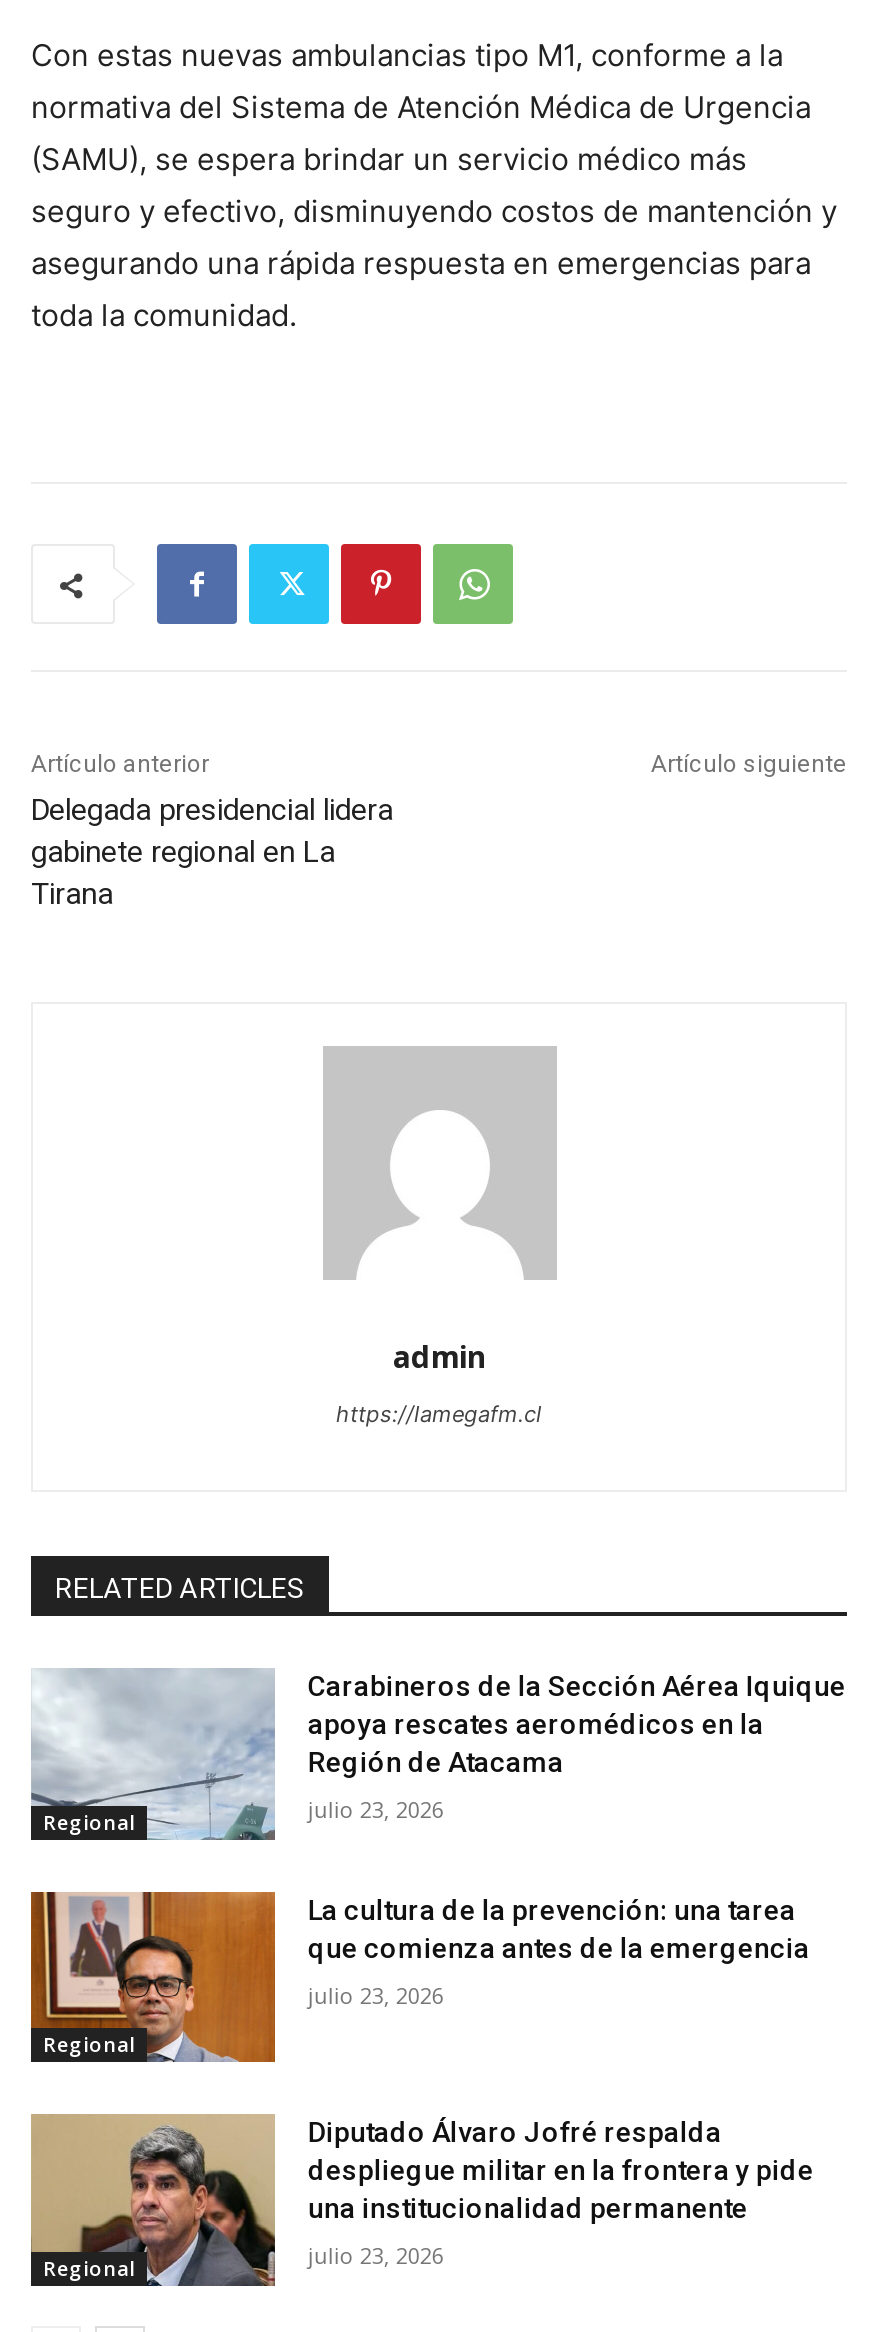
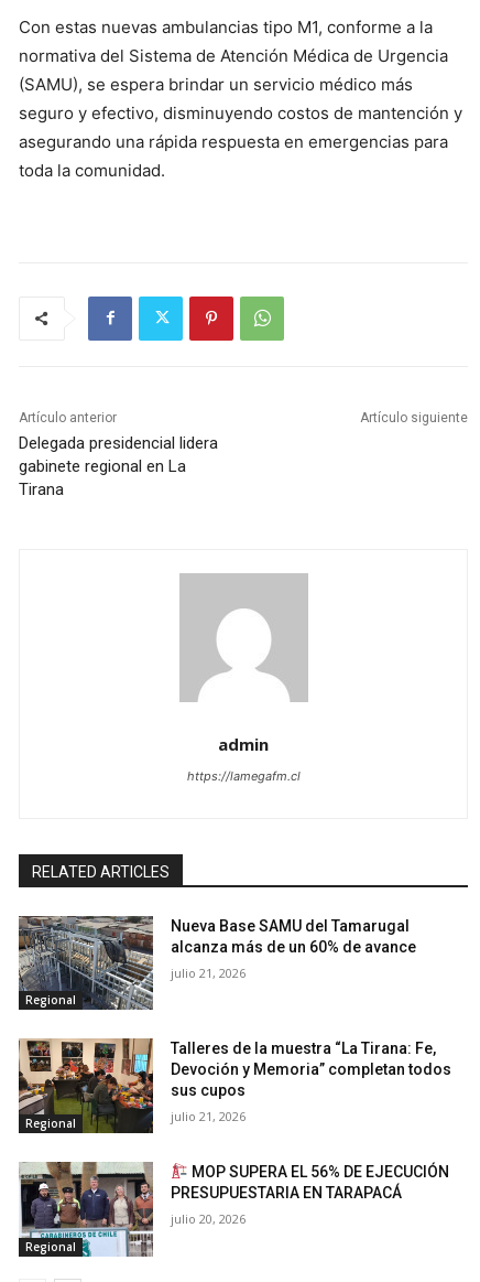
- [image]
- Carabineros de la Sección Aérea Iquique
- apoya rescates aeromédicos en la
- Región de Atacama
+ [image]
+ Nueva Base SAMU del Tamarugal
+ alcanza más de un 60% de avance

- julio 23, 2026
+ julio 21, 2026

- [image]
- La cultura de la prevención: una tarea
- que comienza antes de la emergencia
+ [image]
+ Talleres de la muestra “La Tirana: Fe,
+ Devoción y Memoria” completan todos
+ sus cupos

- julio 23, 2026
+ julio 21, 2026

- [image]
- Diputado Álvaro Jofré respalda
- despliegue militar en la frontera y pide
- una institucionalidad permanente
+ [image]
+ MOP SUPERA EL 56% DE EJECUCIÓN
+ PRESUPUESTARIA EN TARAPACÁ

- julio 23, 2026
+ julio 20, 2026
